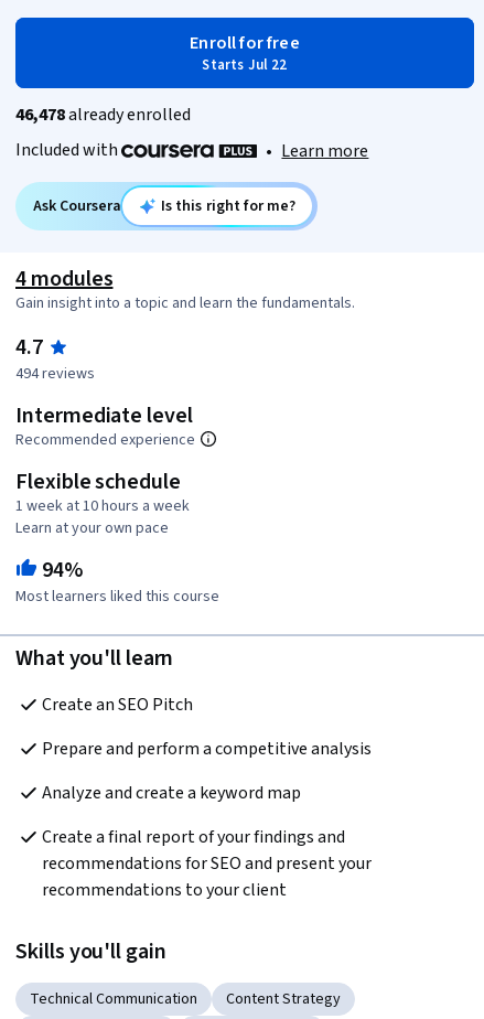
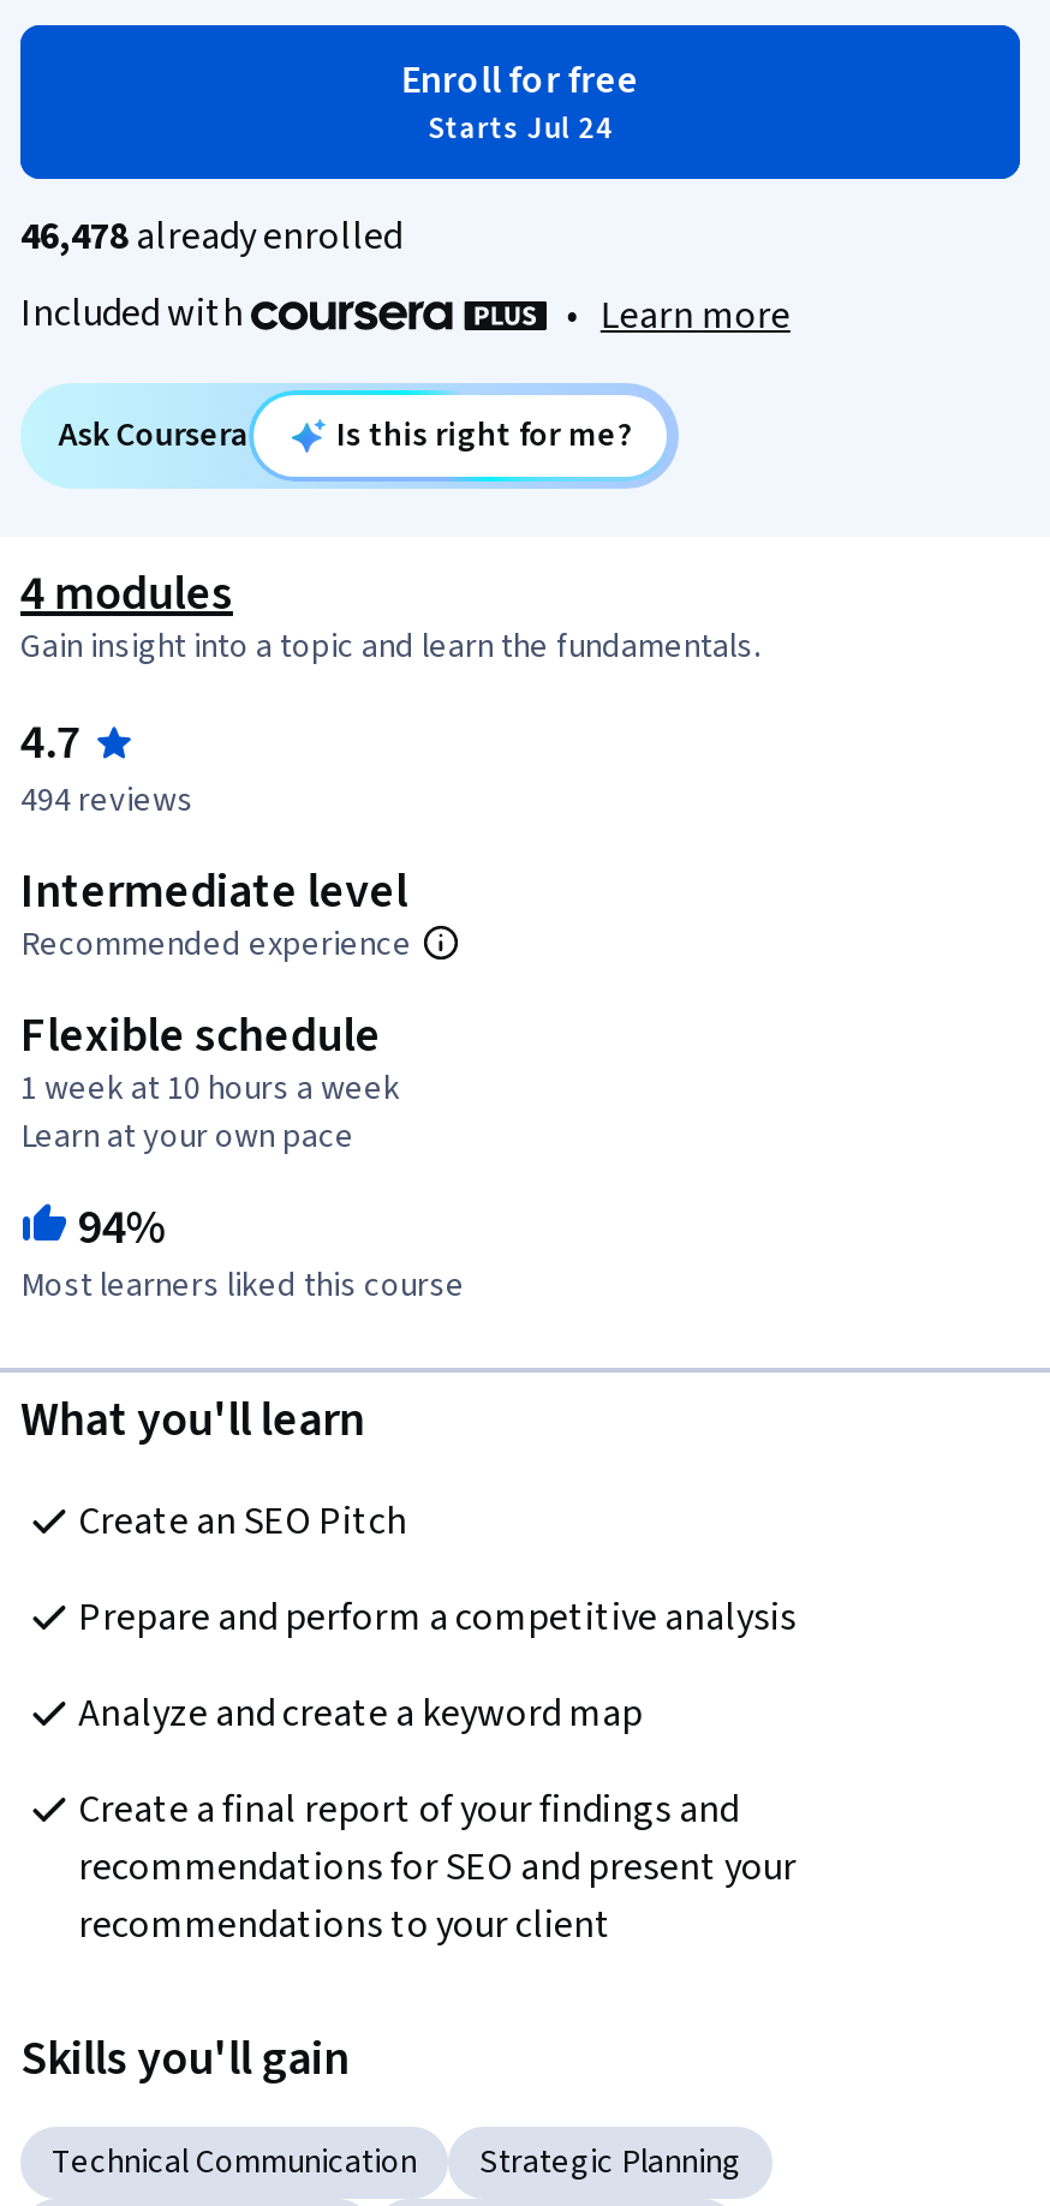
- Starts Jul 22
+ Starts Jul 24

- Content Strategy
+ Strategic Planning
